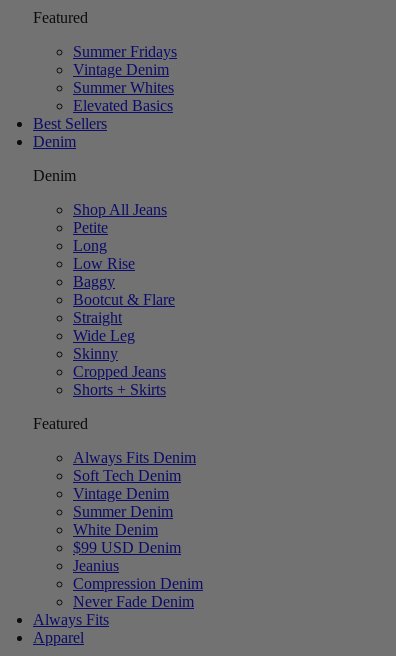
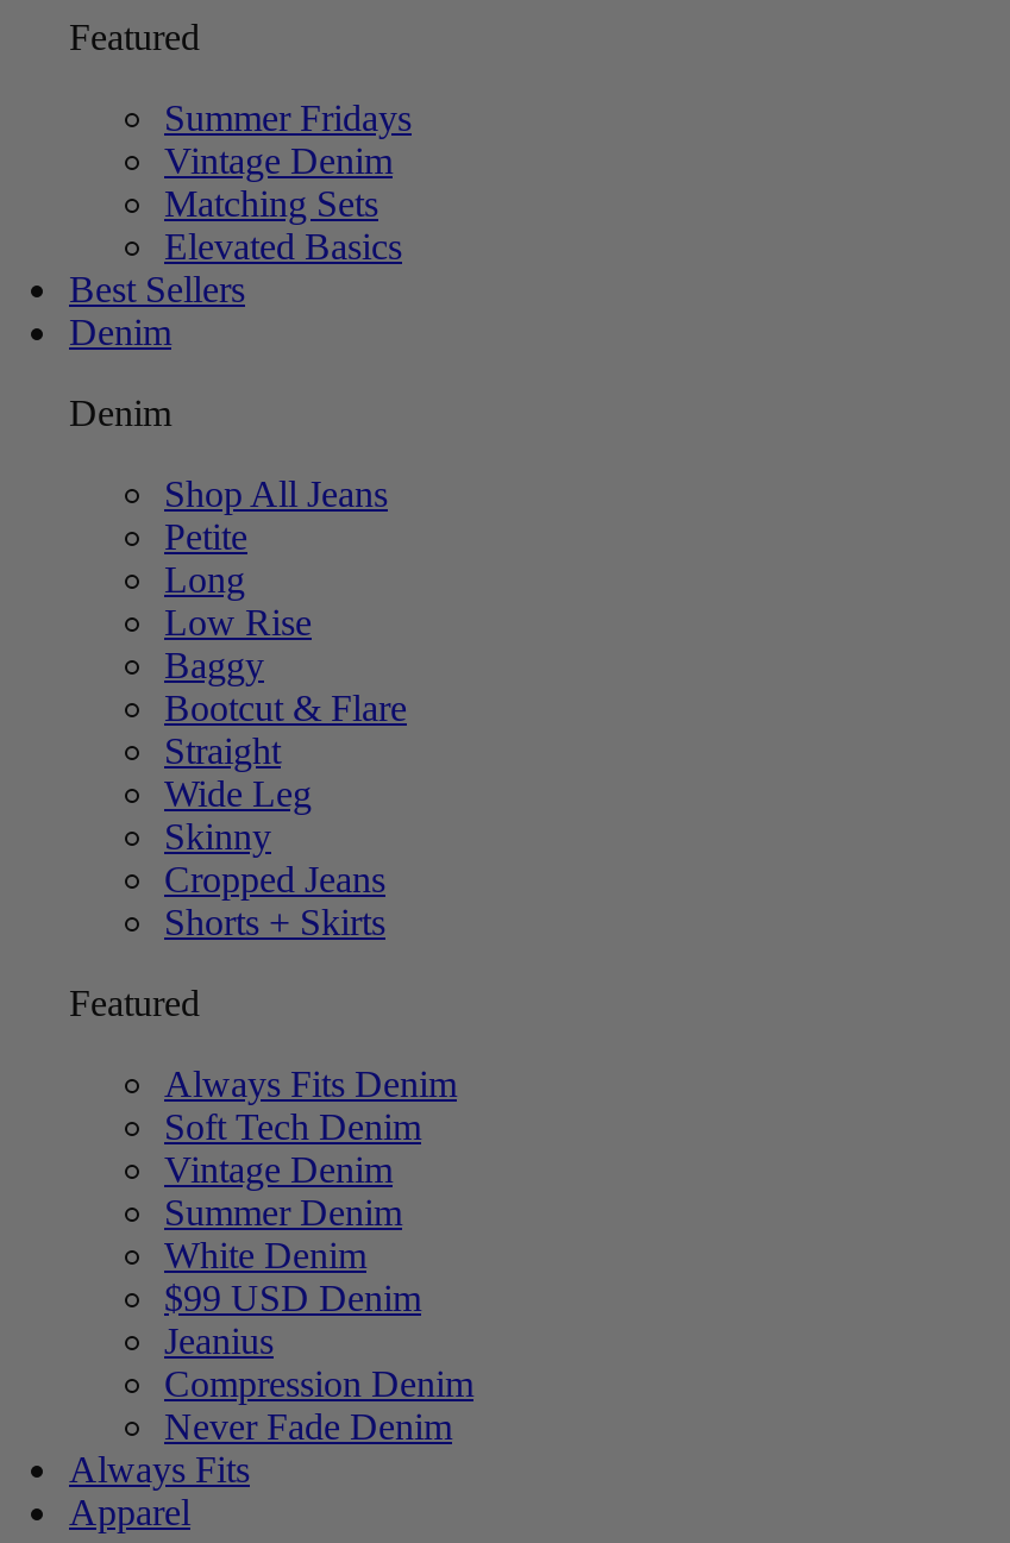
- Summer Whites
+ Matching Sets
